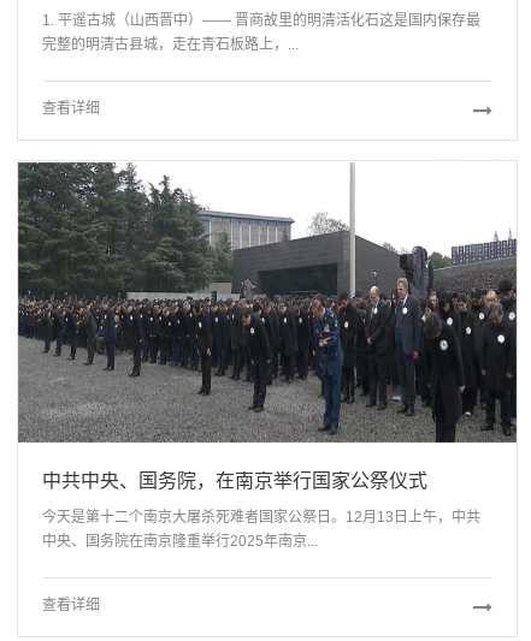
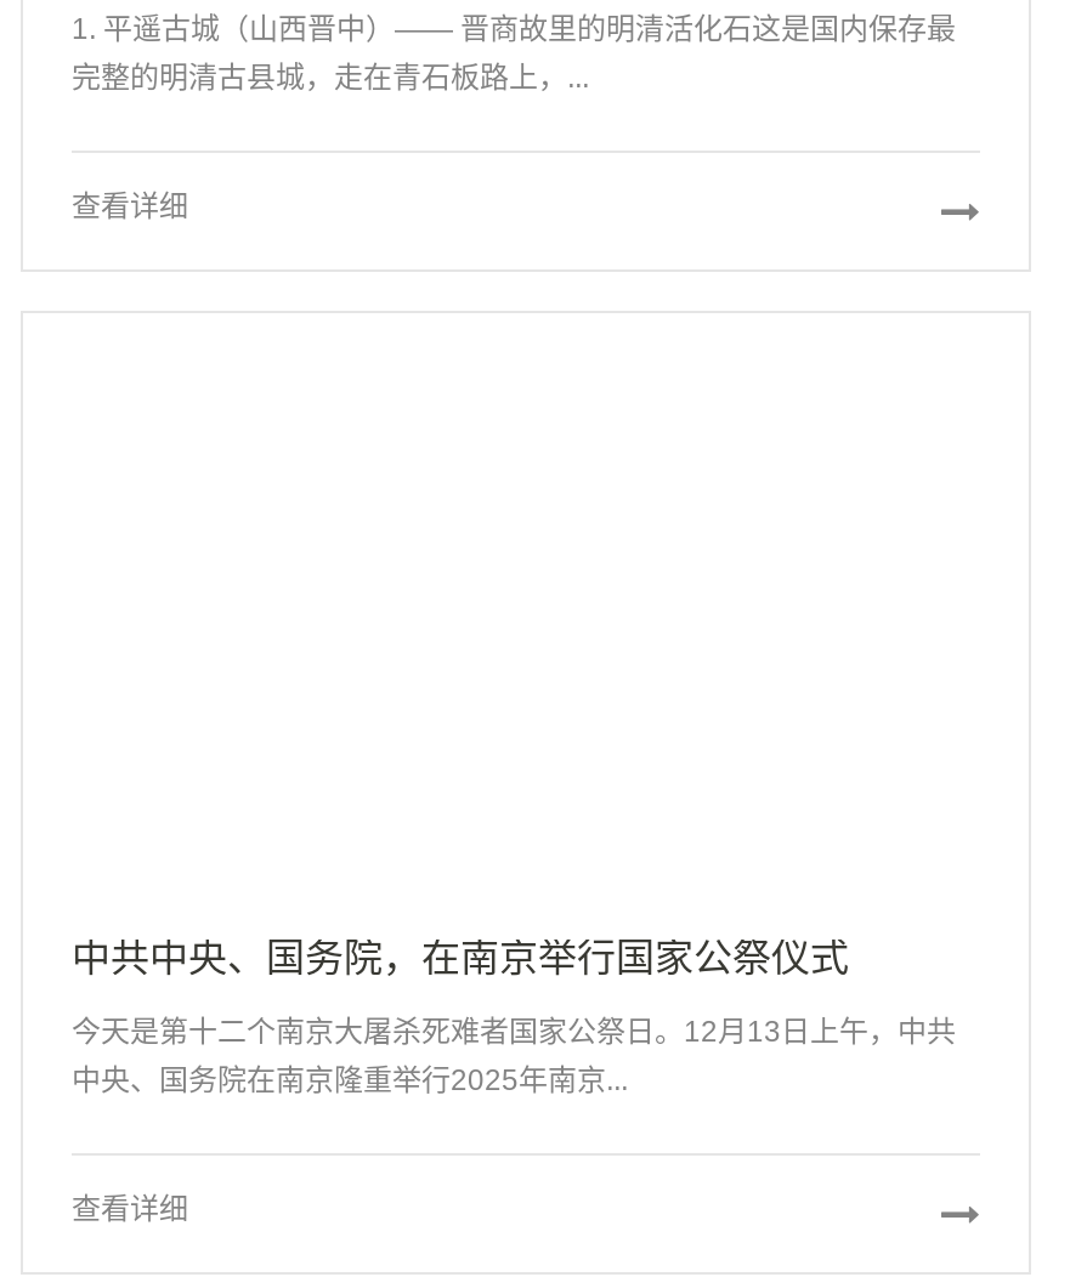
- [image]
